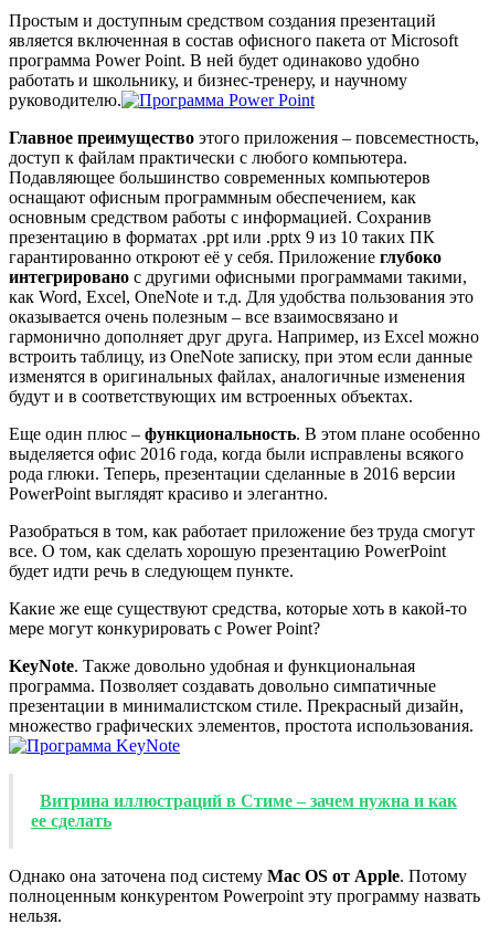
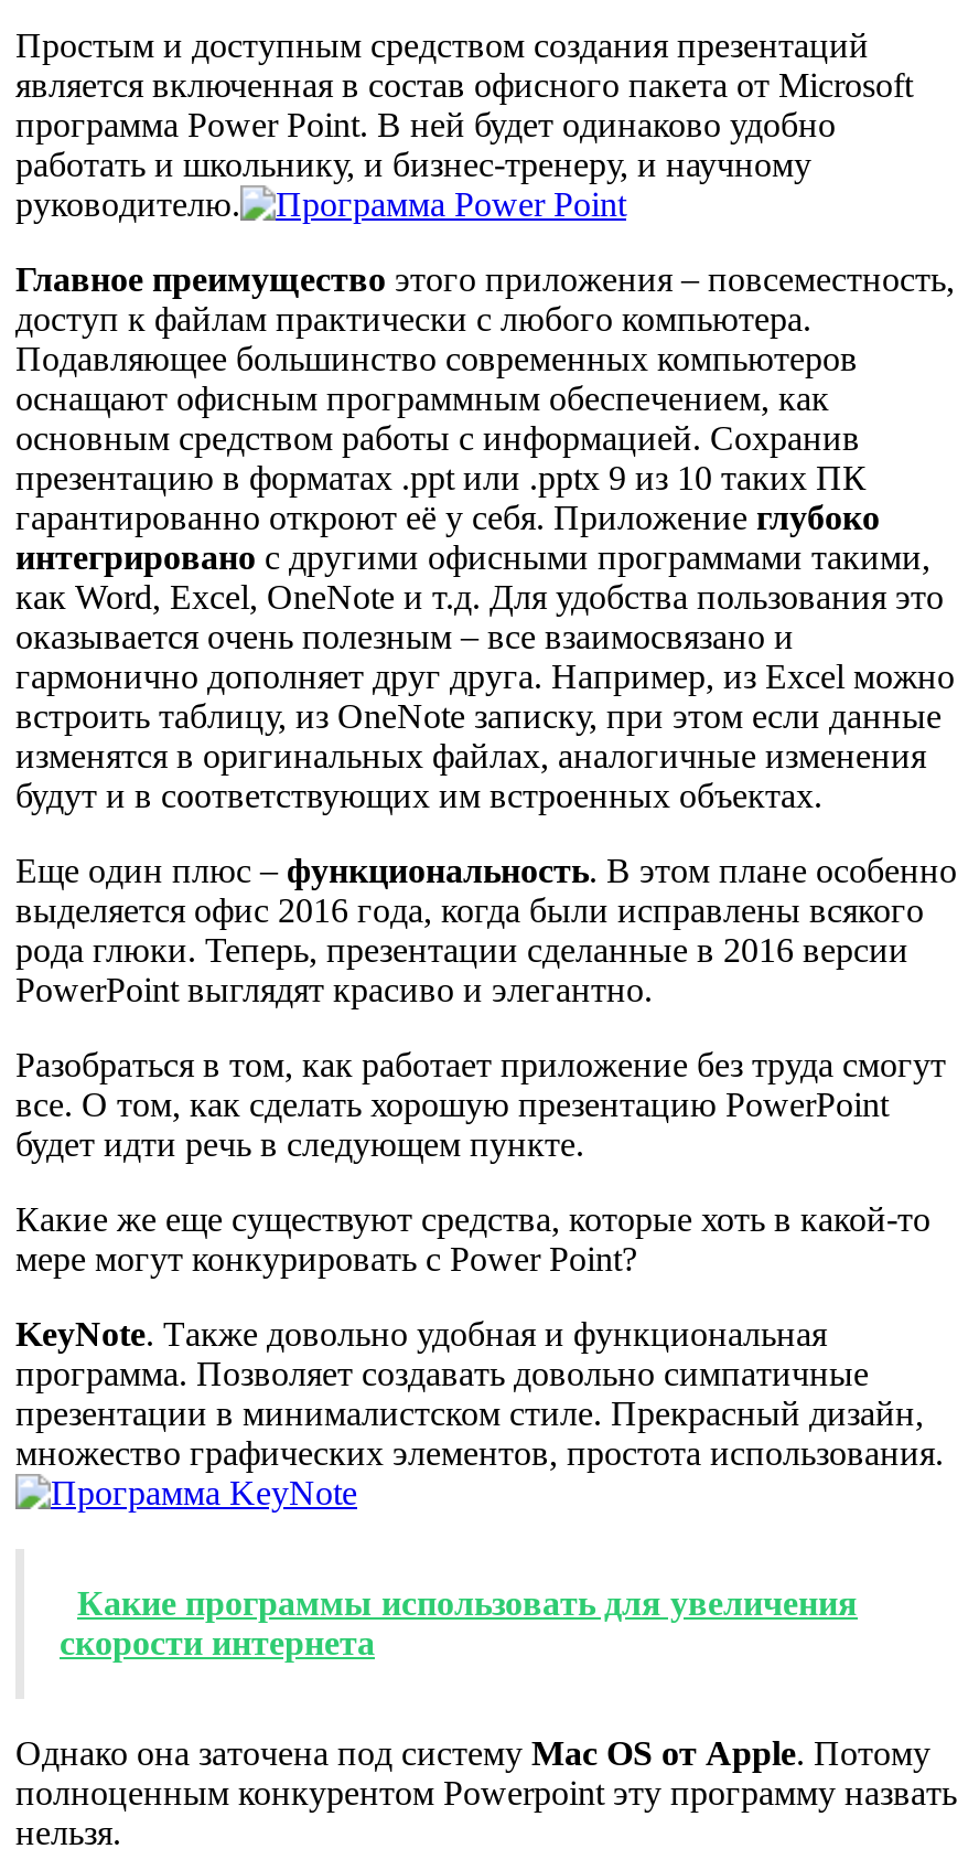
- Витрина иллюстраций в Стиме – зачем нужна и как
- ее сделать
+ Какие программы использовать для увеличения
+ скорости интернета
